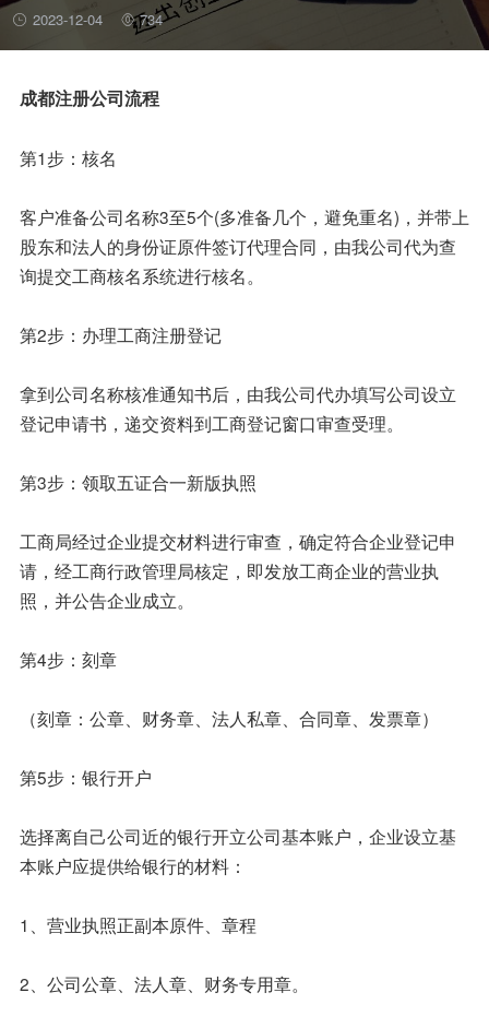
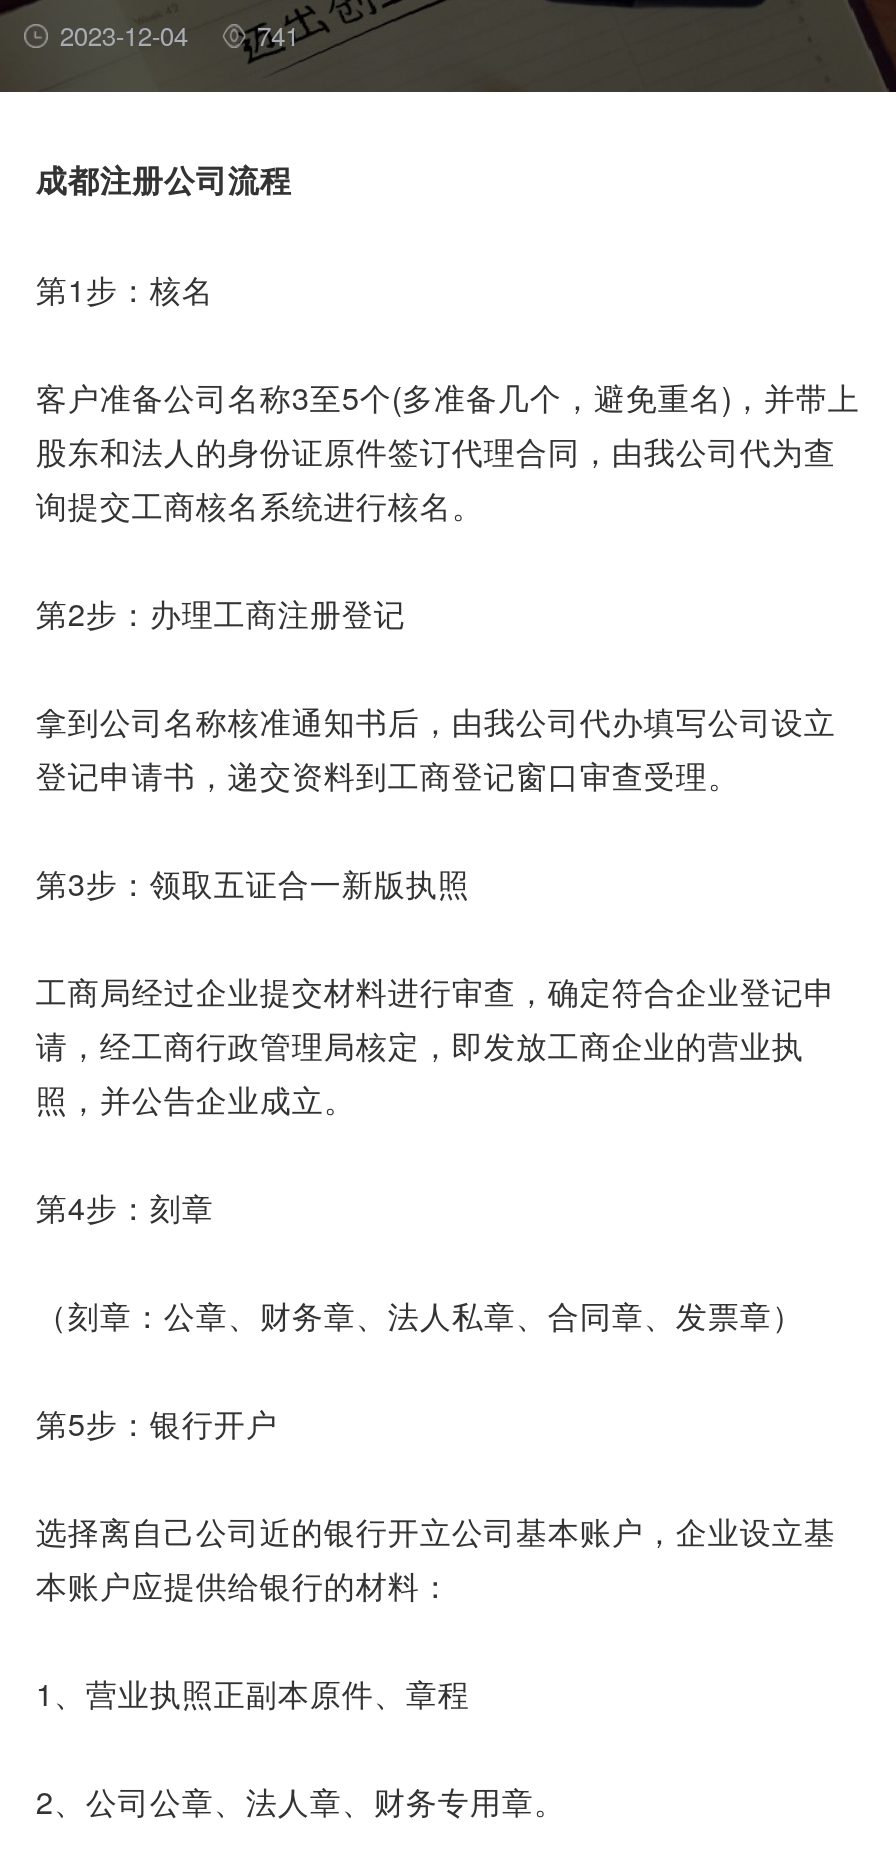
- 2023-12-04 734
+ 2023-12-04 741
